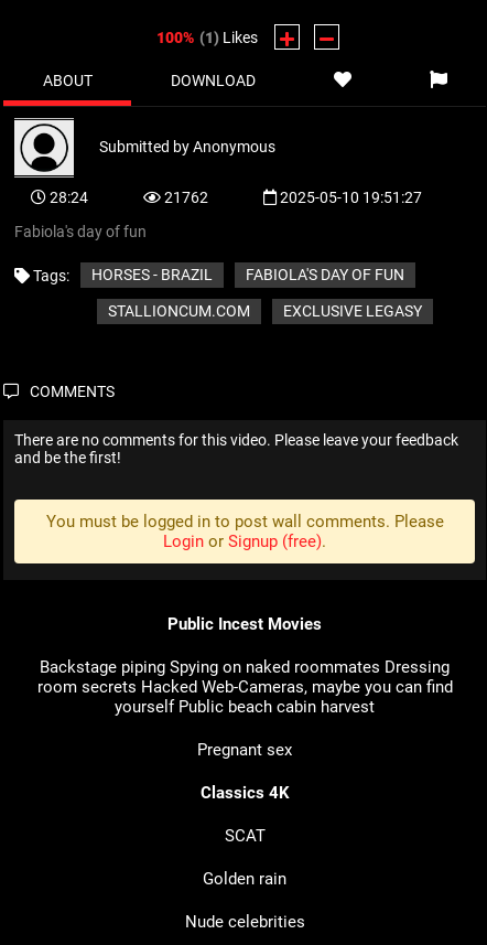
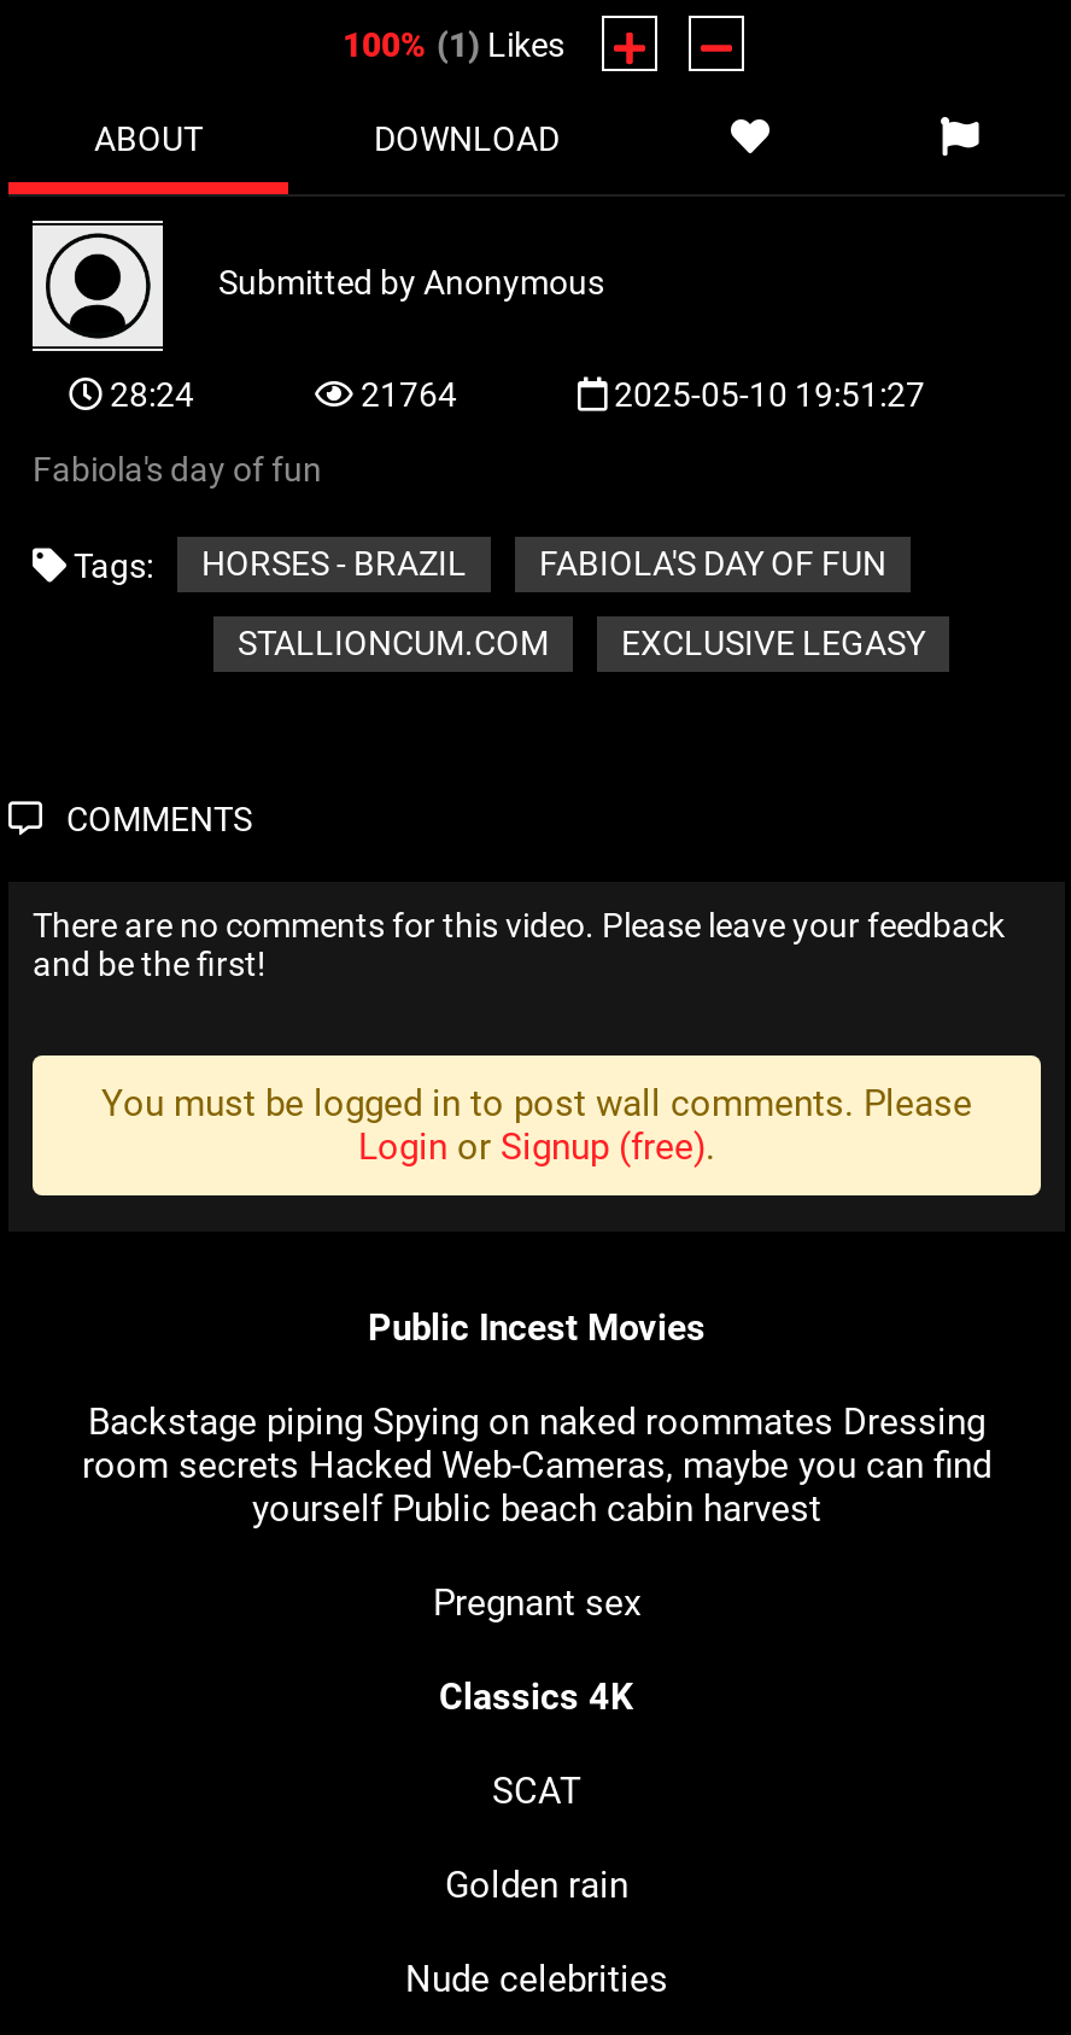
- 21762
+ 21764
